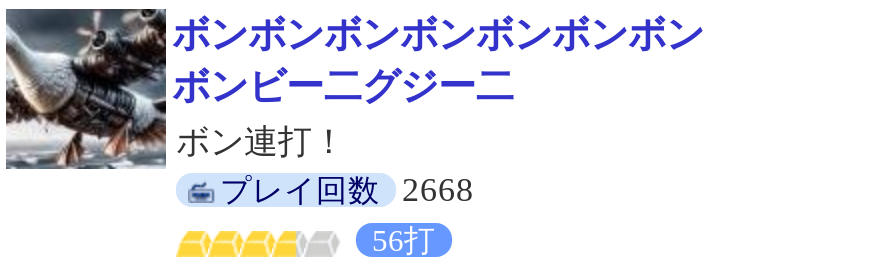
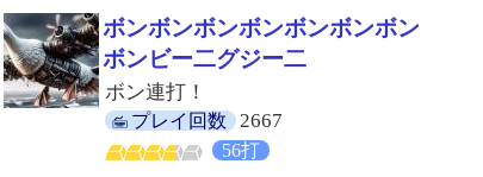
- プレイ回数 2668
+ プレイ回数 2667
